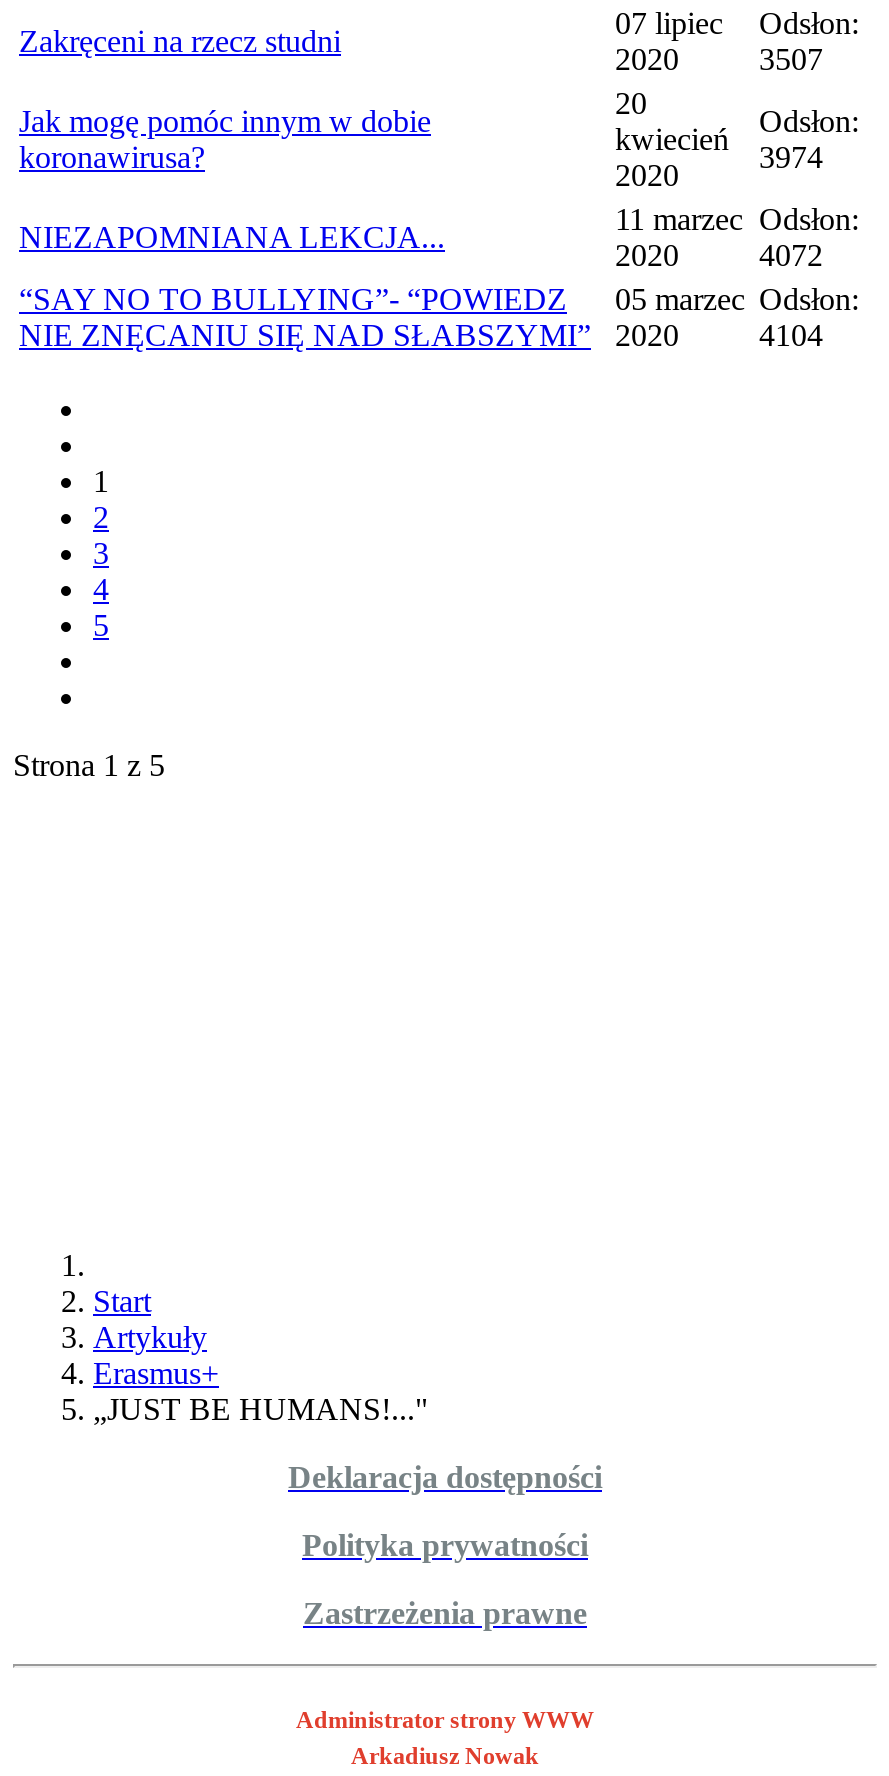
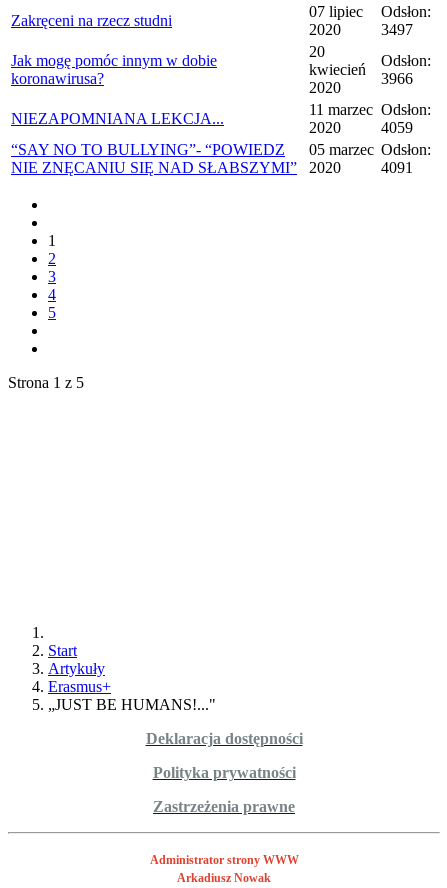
- 3507
+ 3497

- 3974
+ 3966

- 4072
+ 4059

- 4104
+ 4091
